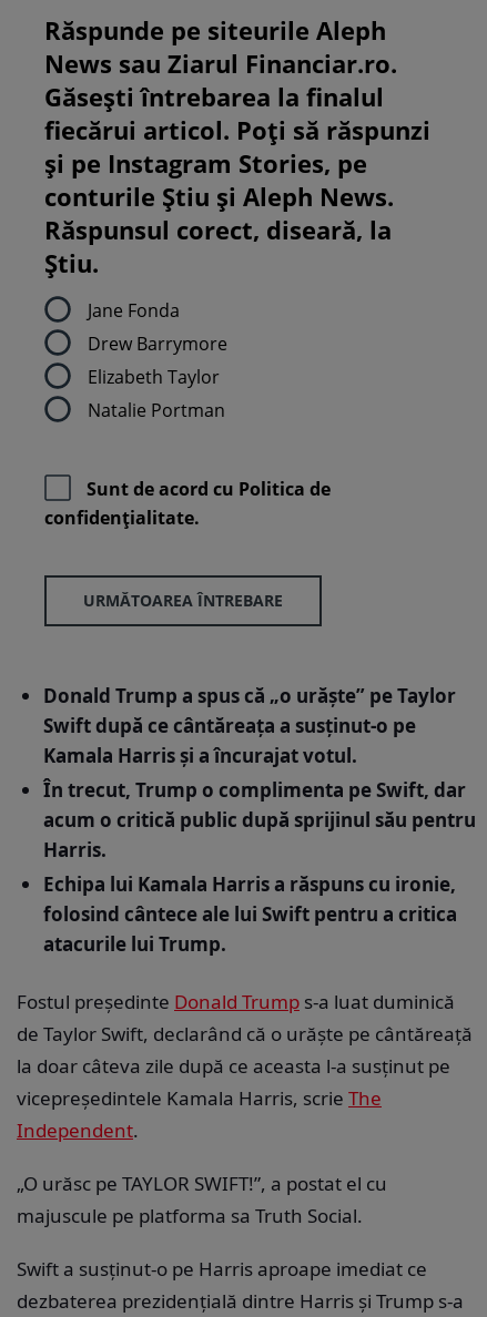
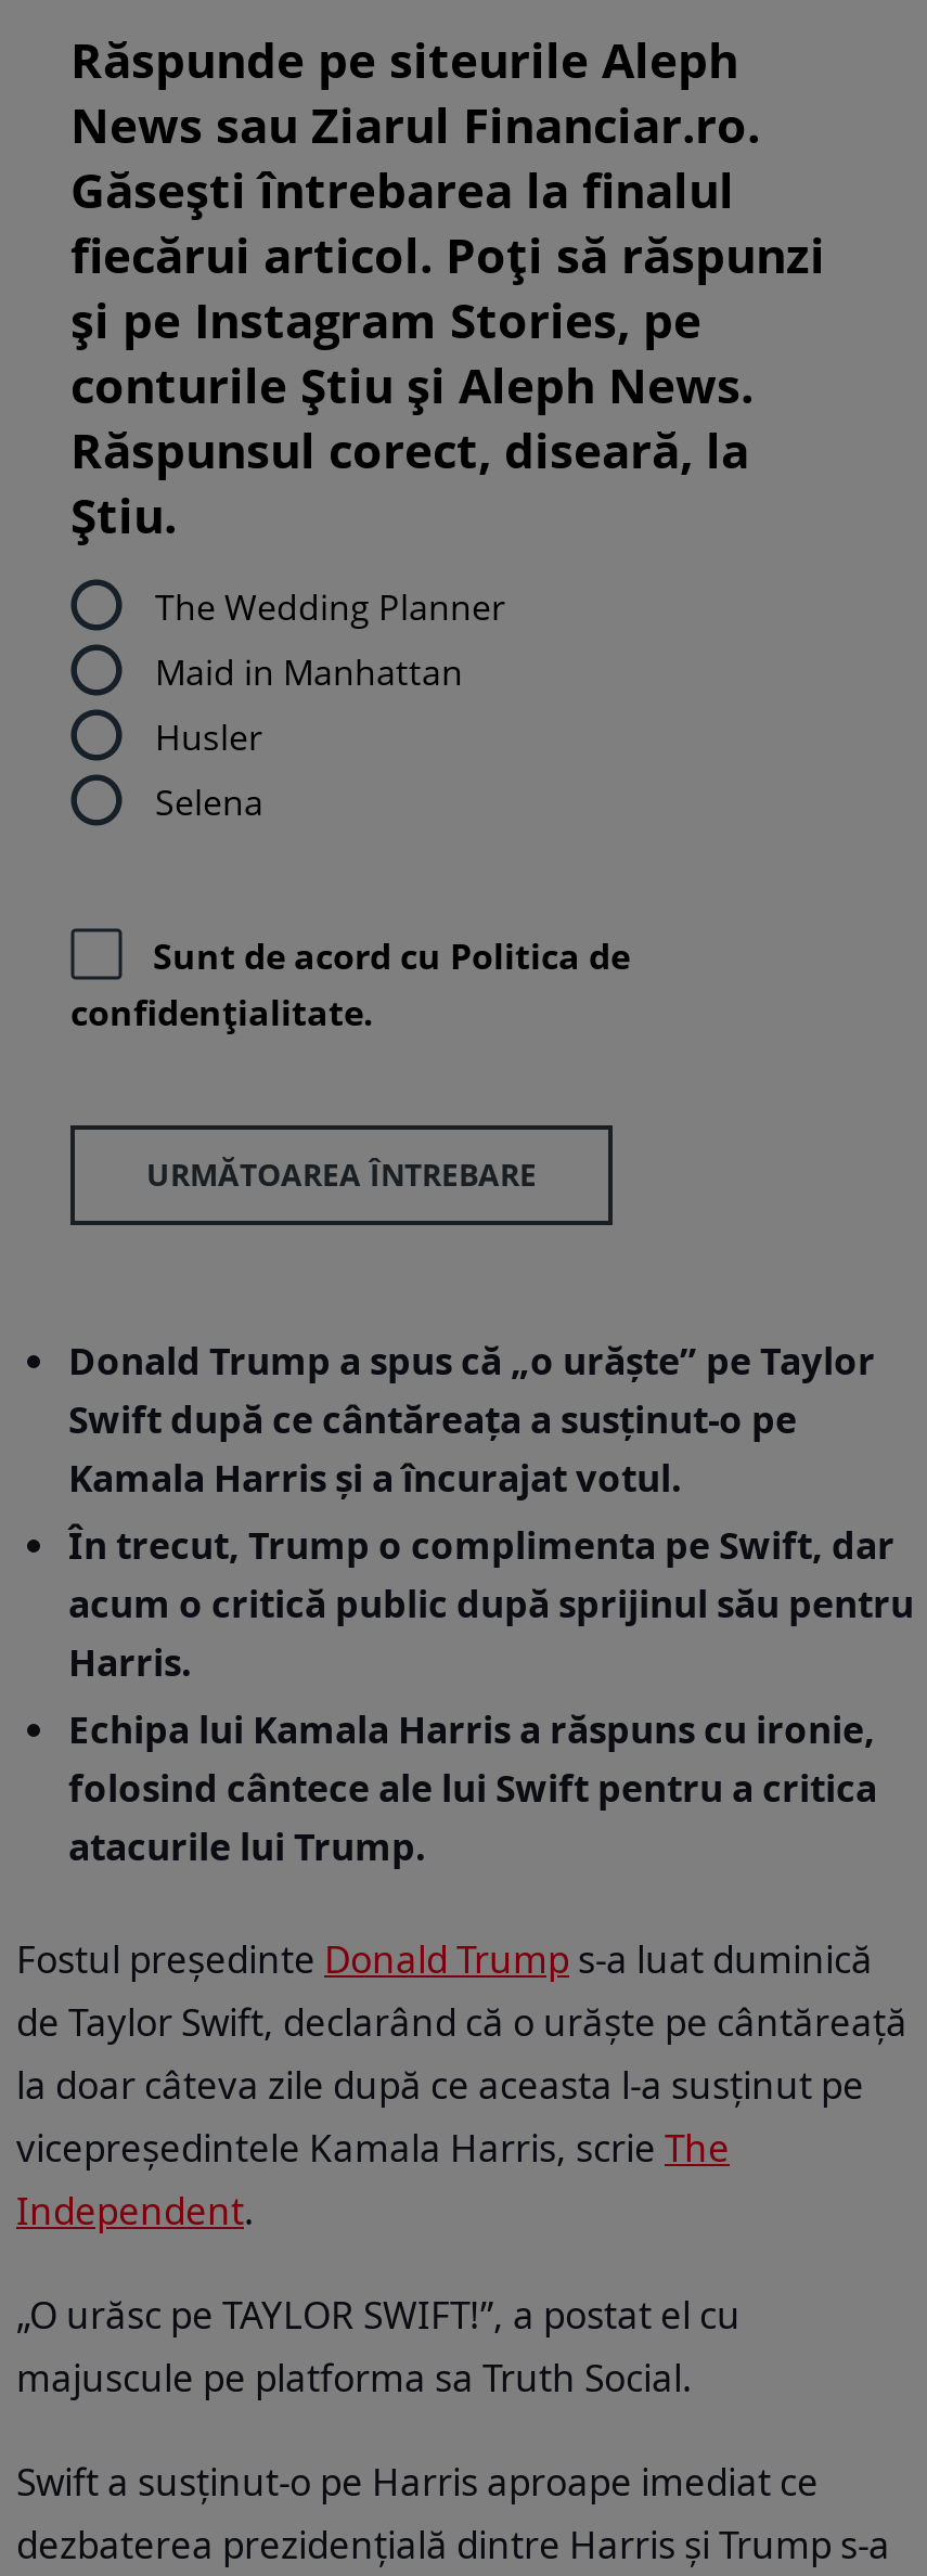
- Jane Fonda
- Drew Barrymore
- Elizabeth Taylor
- Natalie Portman
+ The Wedding Planner
+ Maid in Manhattan
+ Husler
+ Selena
